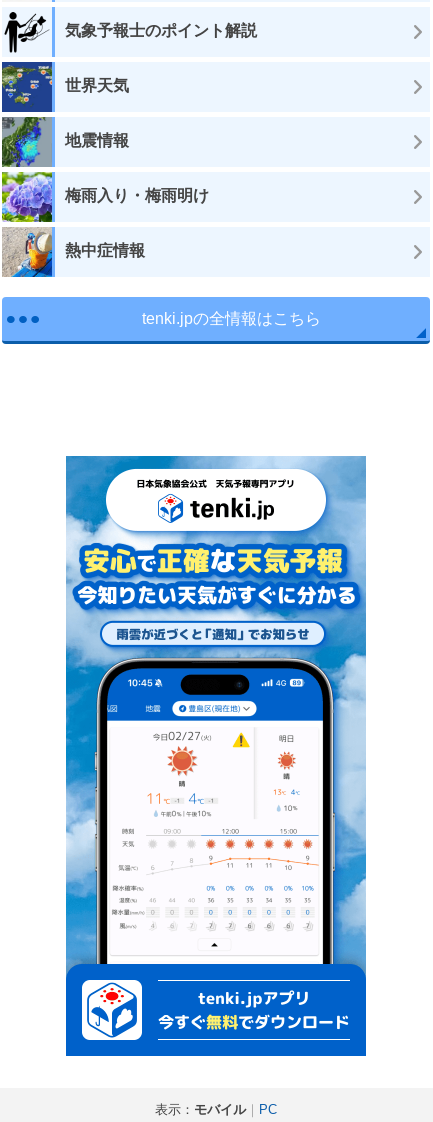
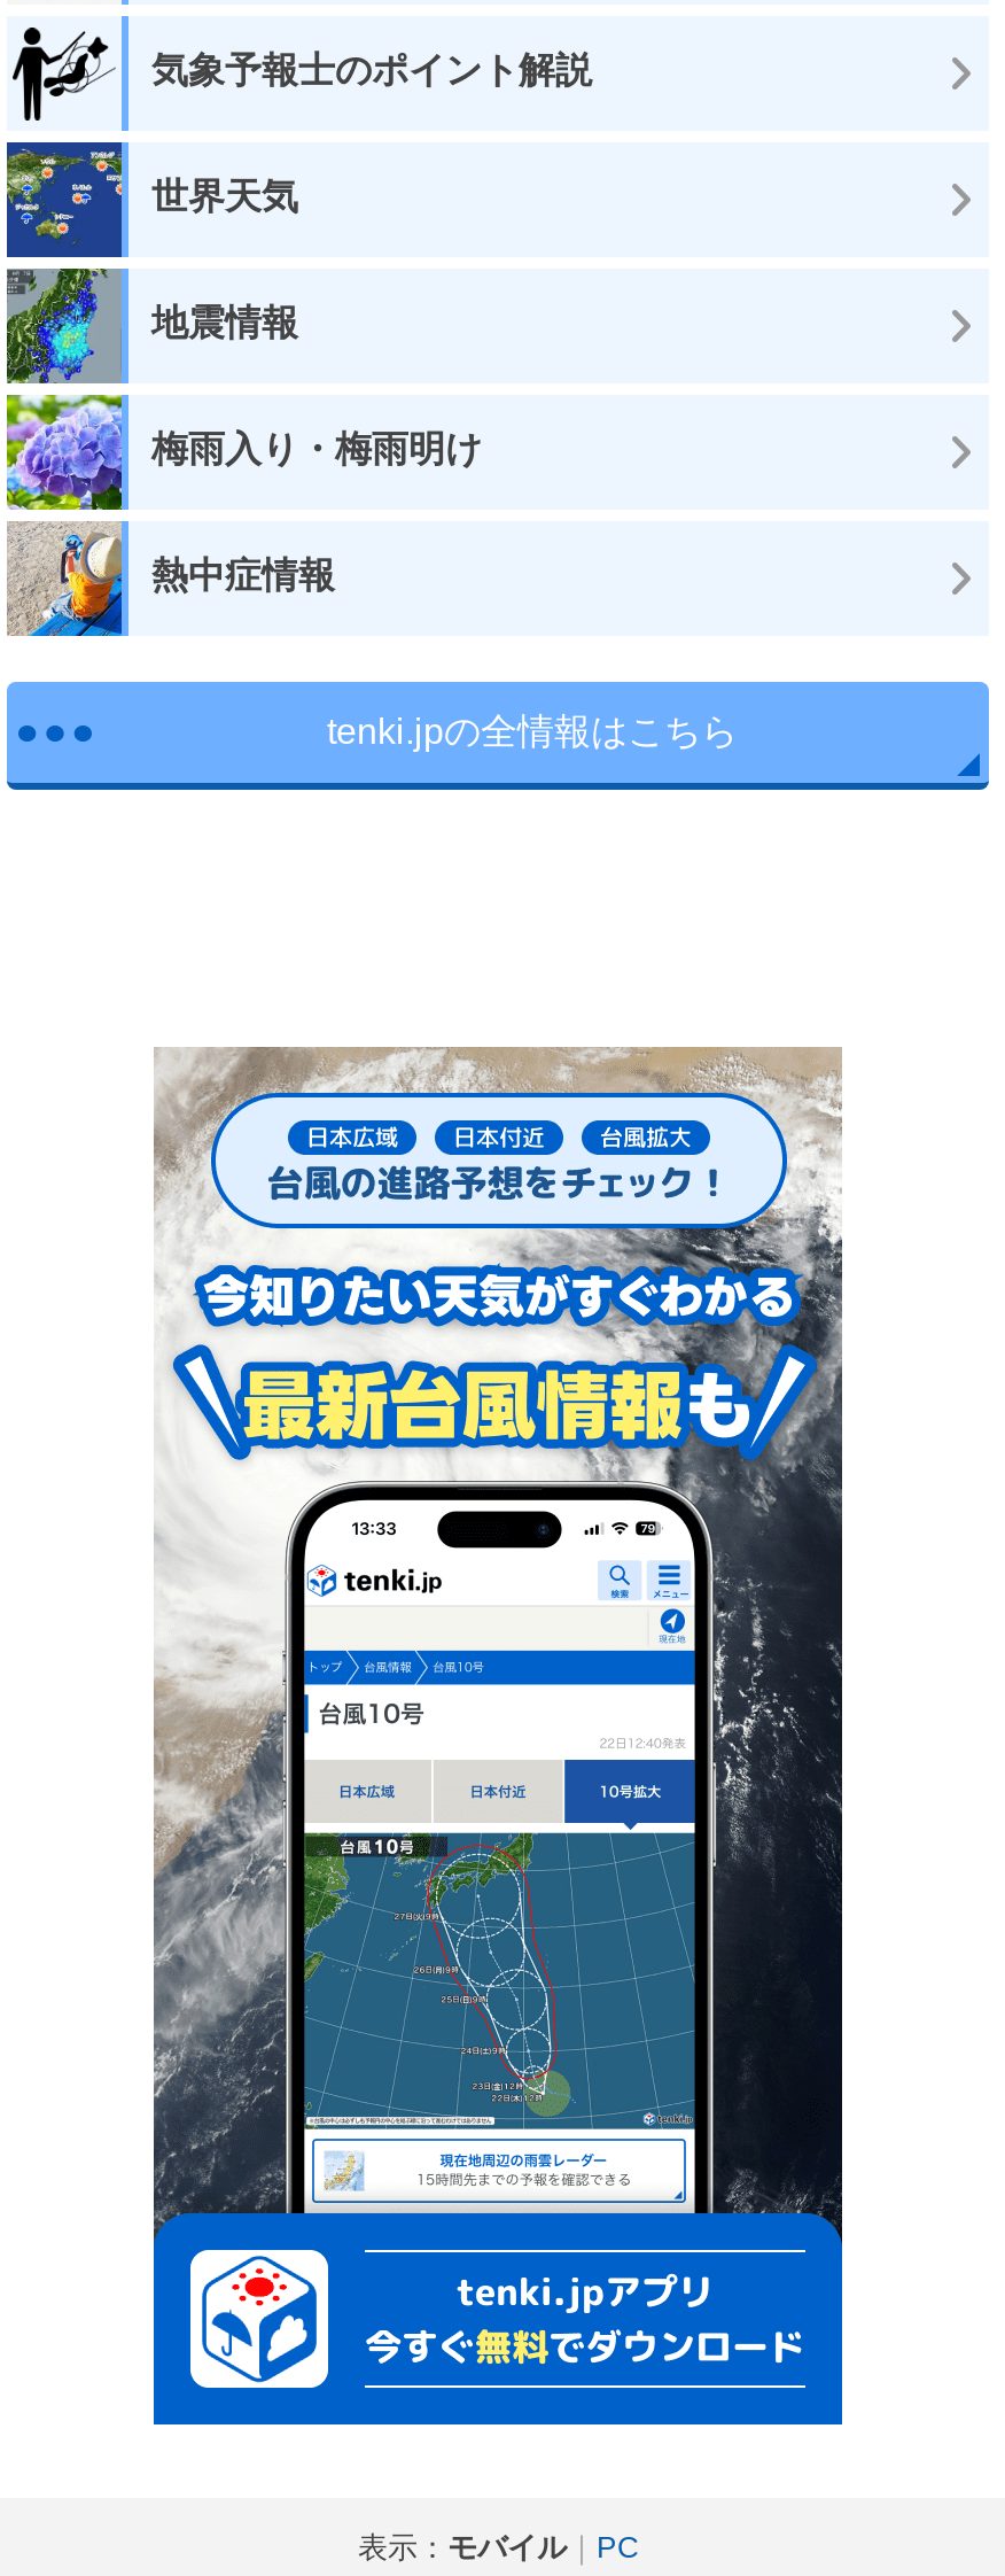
- [image]
+ [image]
